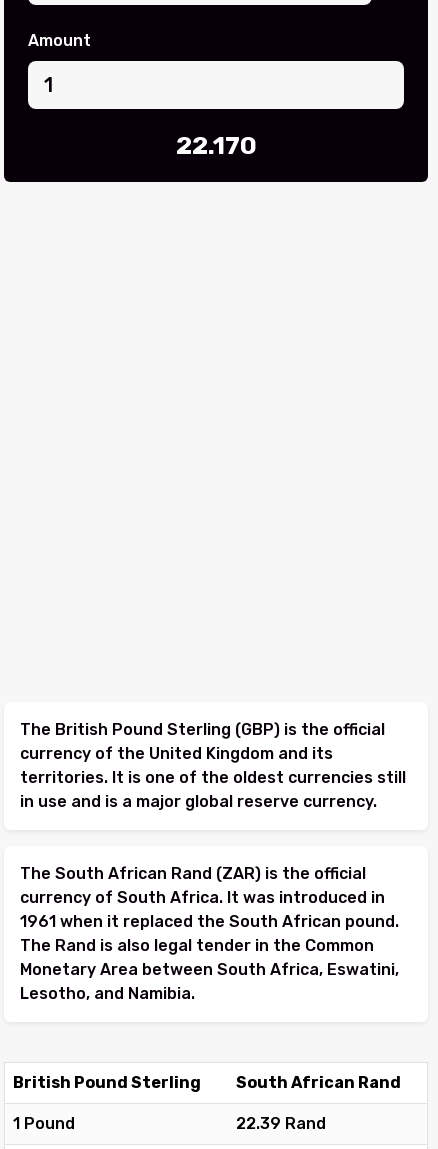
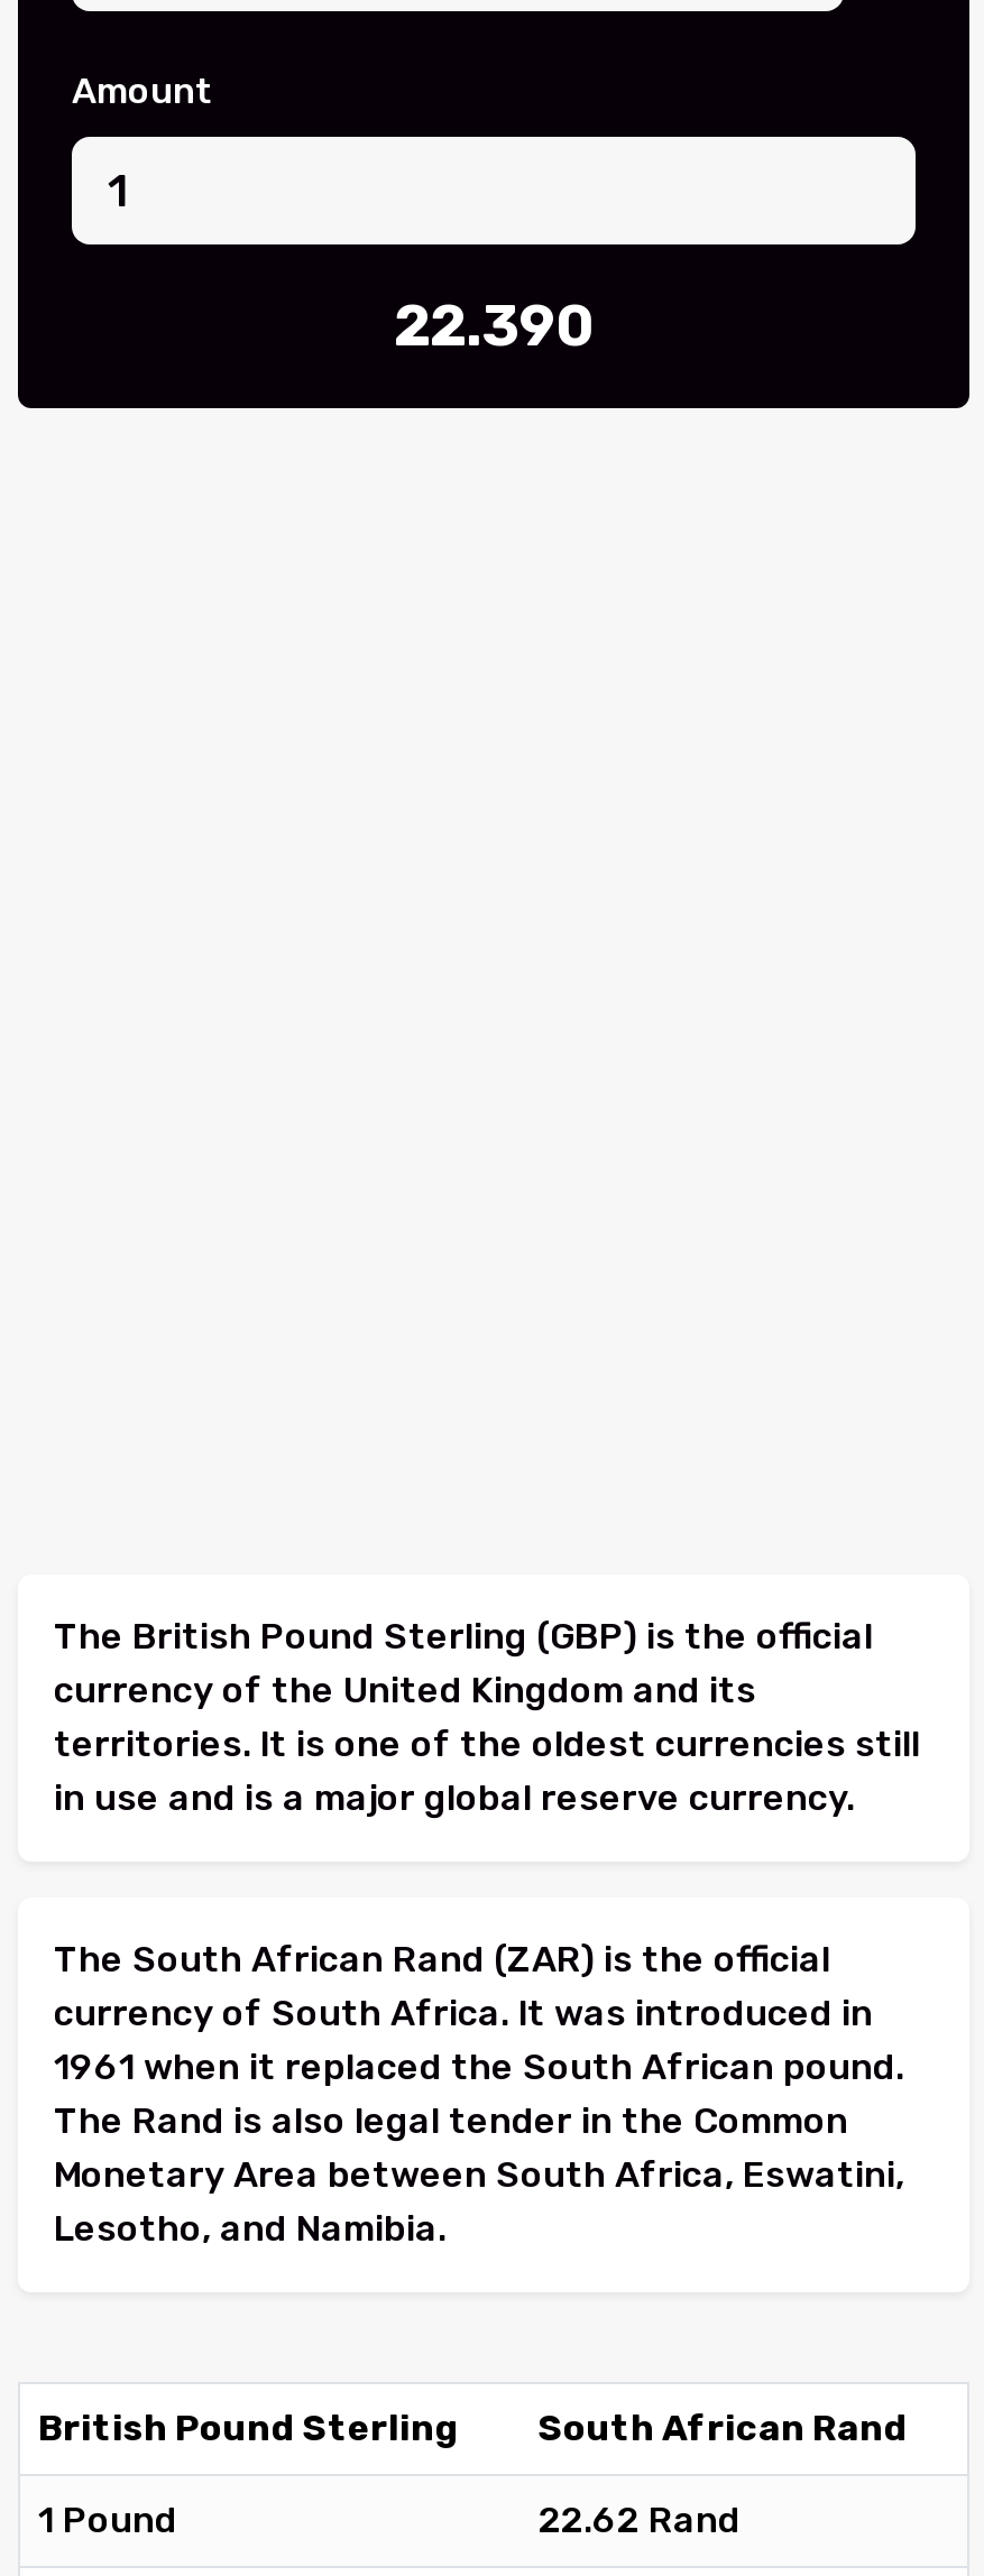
- 22.170
+ 22.390

- 22.39 Rand
+ 22.62 Rand
